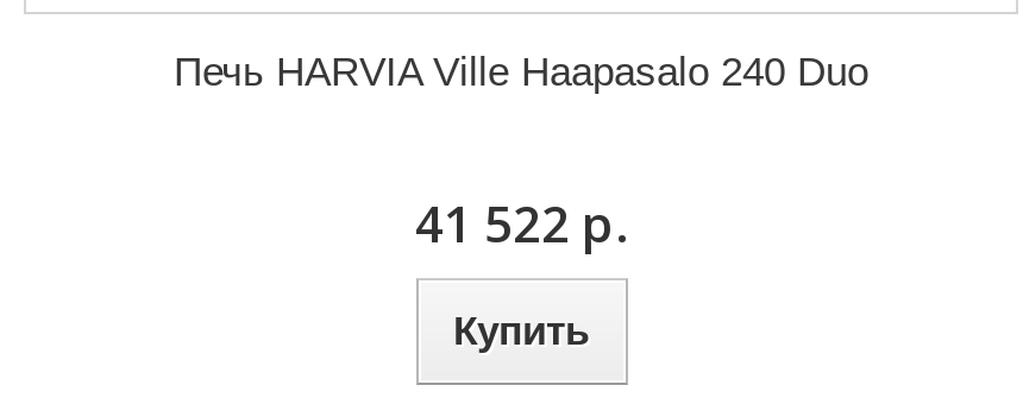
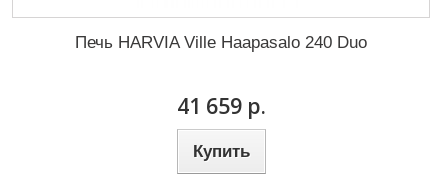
- 41 522 р.
+ 41 659 р.
